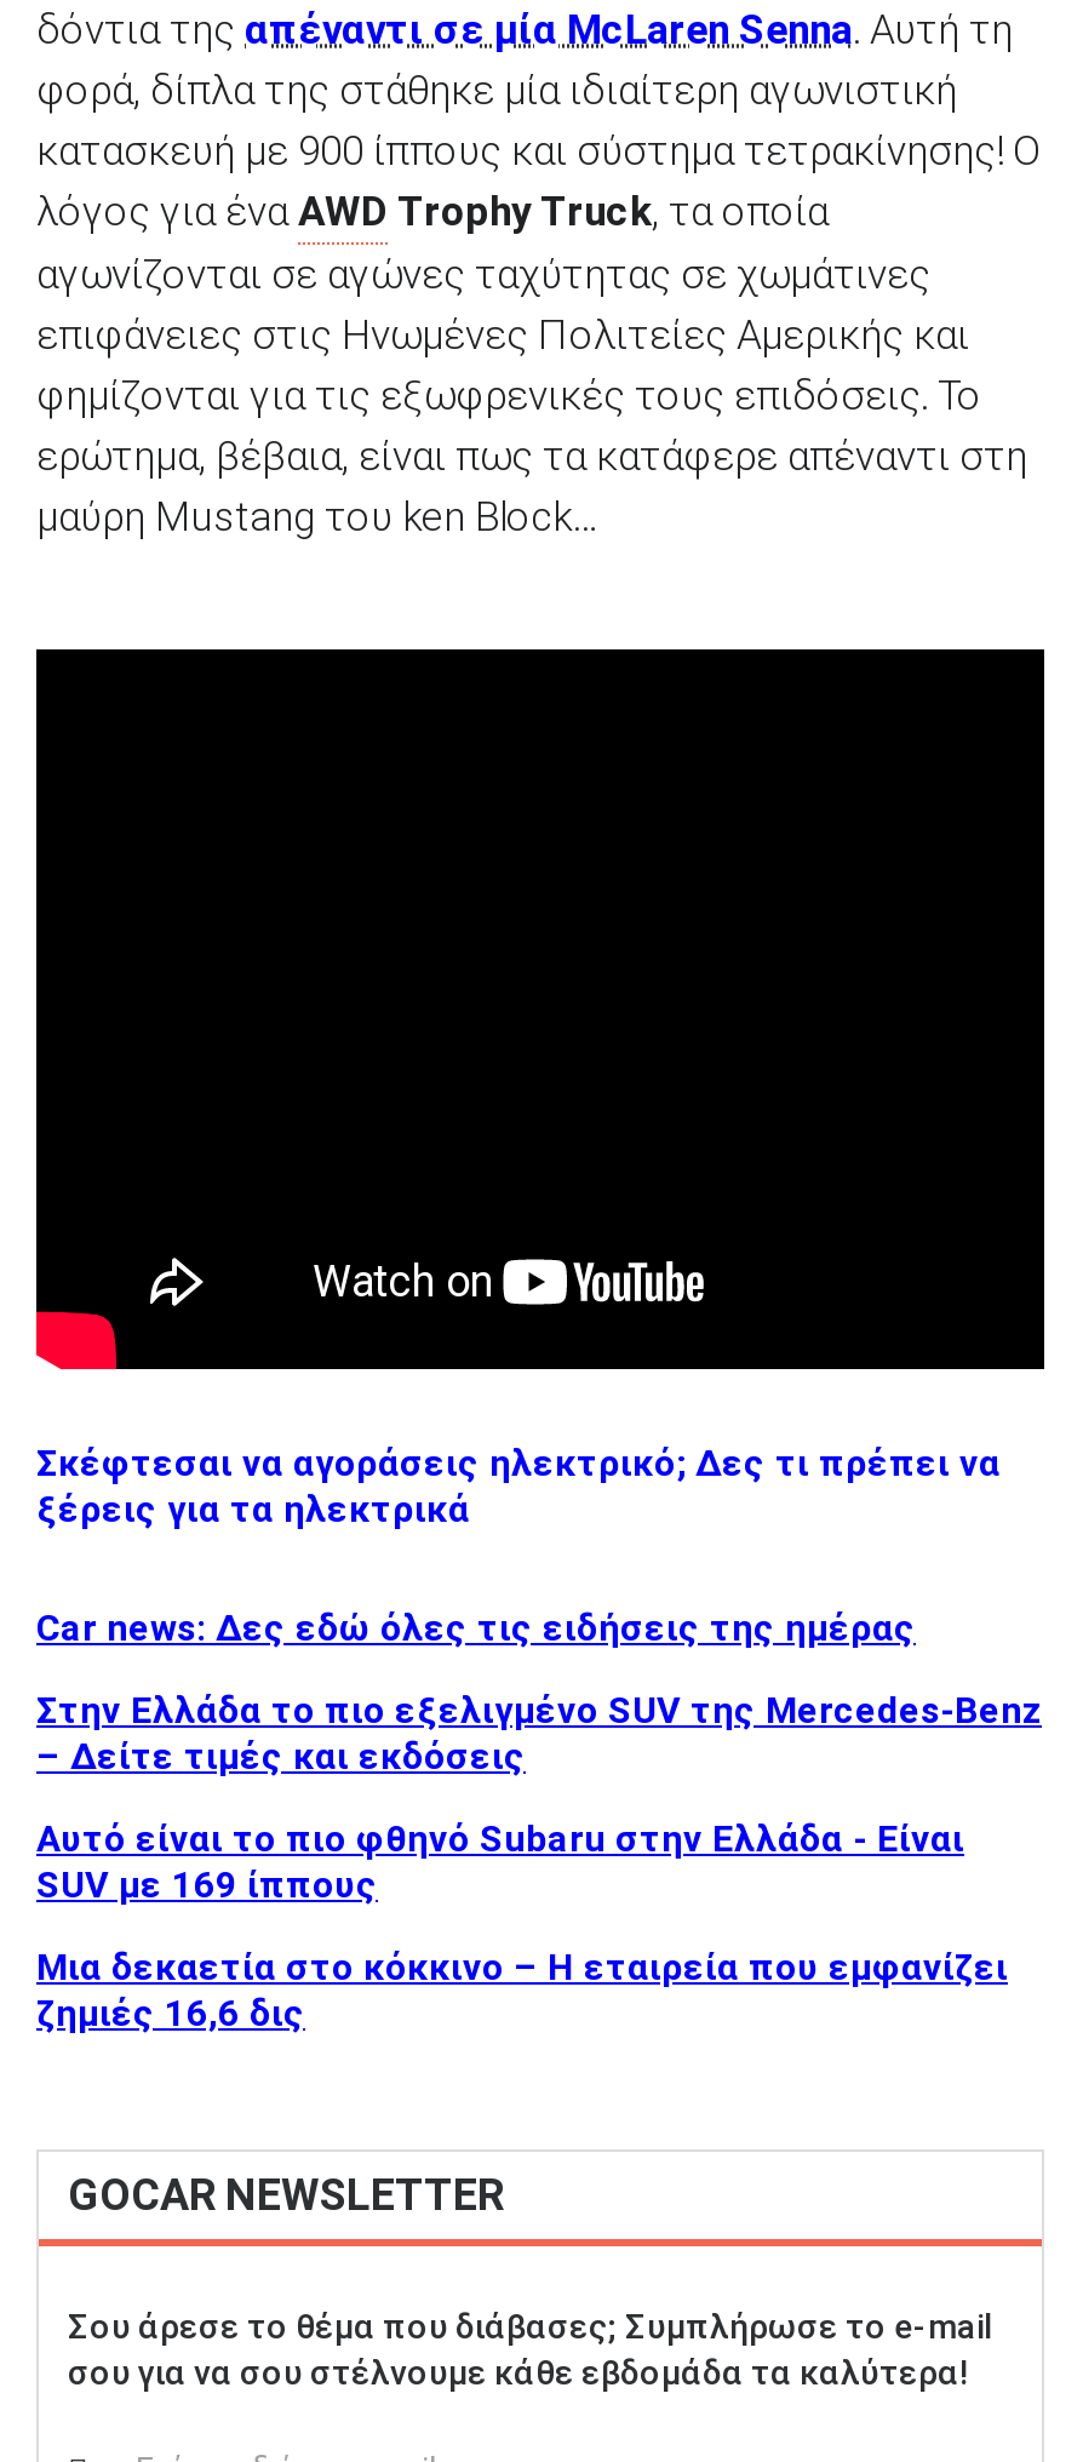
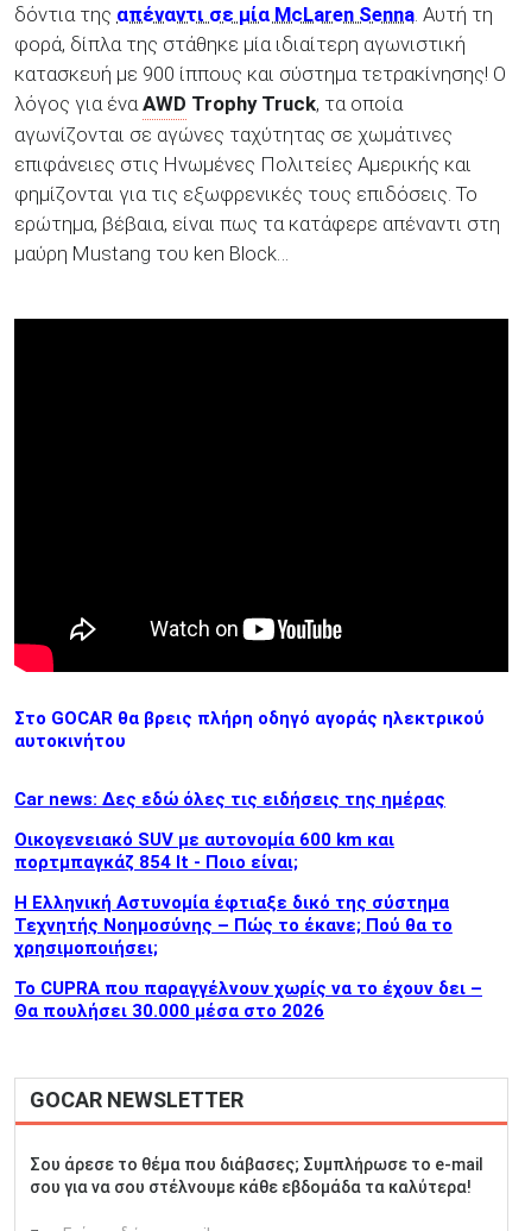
- Σκέφτεσαι να αγοράσεις ηλεκτρικό; Δες τι πρέπει να
- ξέρεις για τα ηλεκτρικά
+ Στο GOCAR θα βρεις πλήρη οδηγό αγοράς ηλεκτρικού
+ αυτοκινήτου

- Στην Ελλάδα το πιο εξελιγμένο SUV της Mercedes-Benz
- – Δείτε τιμές και εκδόσεις
+ Οικογενειακό SUV με αυτονομία 600 km και
+ πορτμπαγκάζ 854 lt - Ποιο είναι;

- Αυτό είναι το πιο φθηνό Subaru στην Ελλάδα - Είναι
- SUV με 169 ίππους
+ Η Ελληνική Αστυνομία έφτιαξε δικό της σύστημα
+ Τεχνητής Νοημοσύνης – Πώς το έκανε; Πού θα το
+ χρησιμοποιήσει;

- Μια δεκαετία στο κόκκινο – H εταιρεία που εμφανίζει
- ζημιές 16,6 δις
+ Το CUPRA που παραγγέλνουν χωρίς να το έχουν δει –
+ Θα πουλήσει 30.000 μέσα στο 2026
